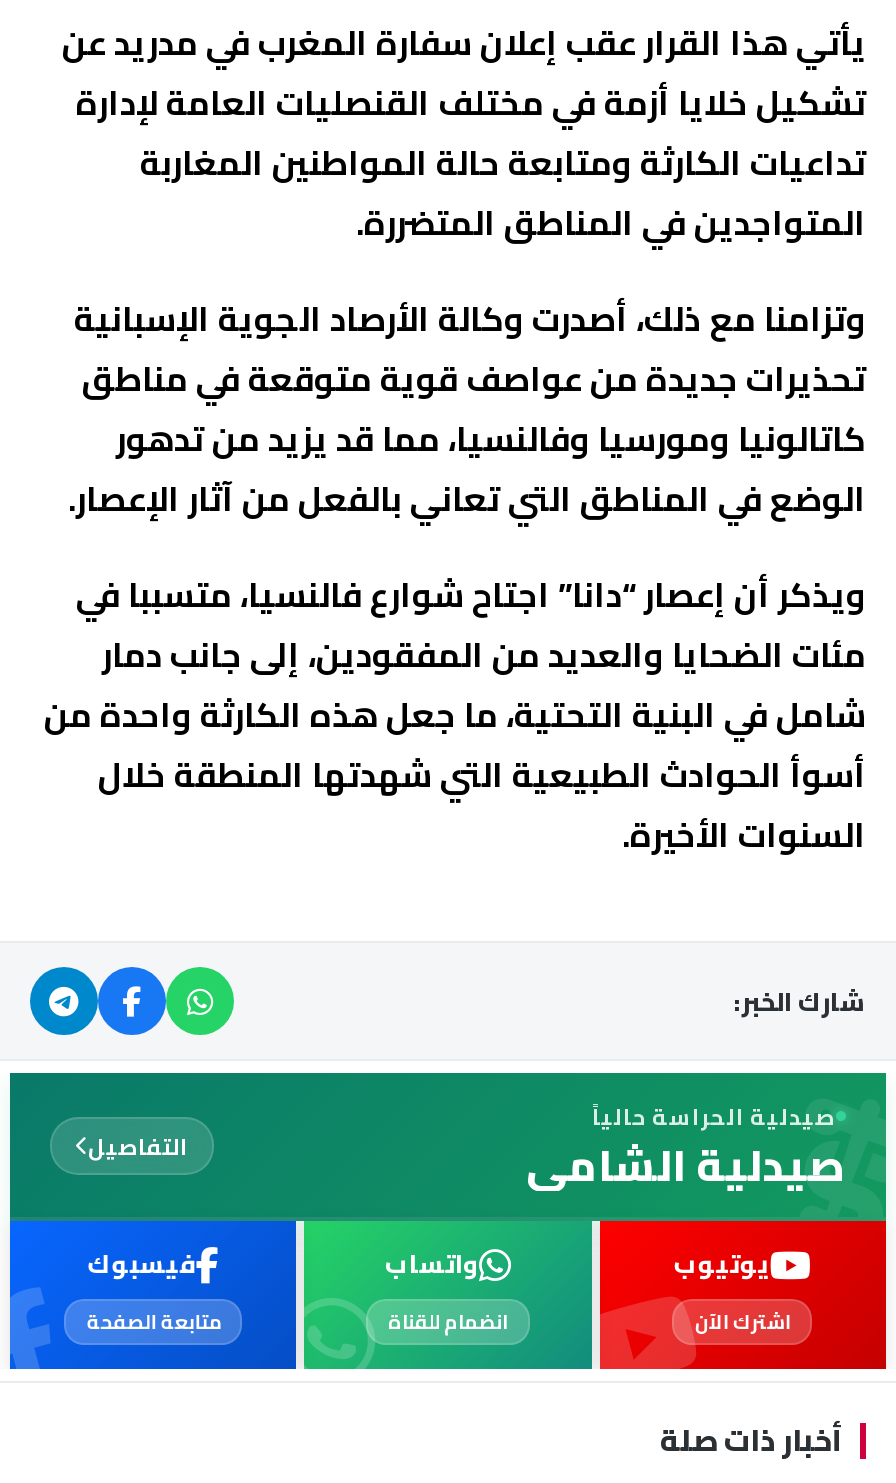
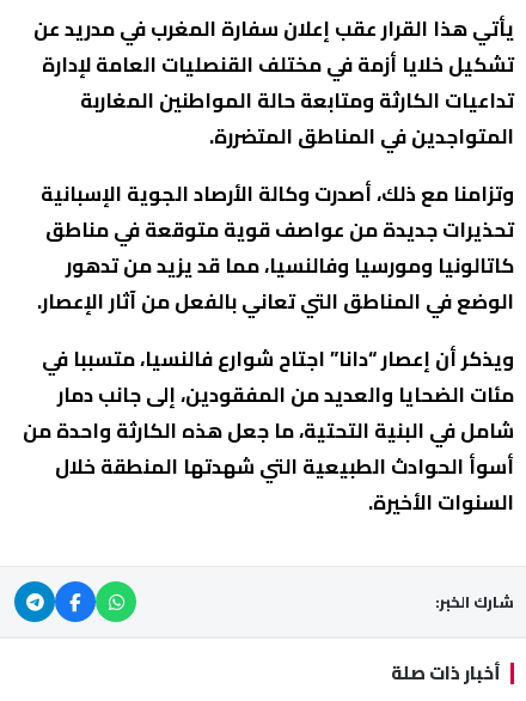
- [image]
- صيدلية الحراسة حالياً
- صيدلية الشامي
- التفاصيل
- يوتيوب
- اشترك الآن

- فيسبوك
- متابعة الصفحة

- واتساب
- انضمام للقناة
